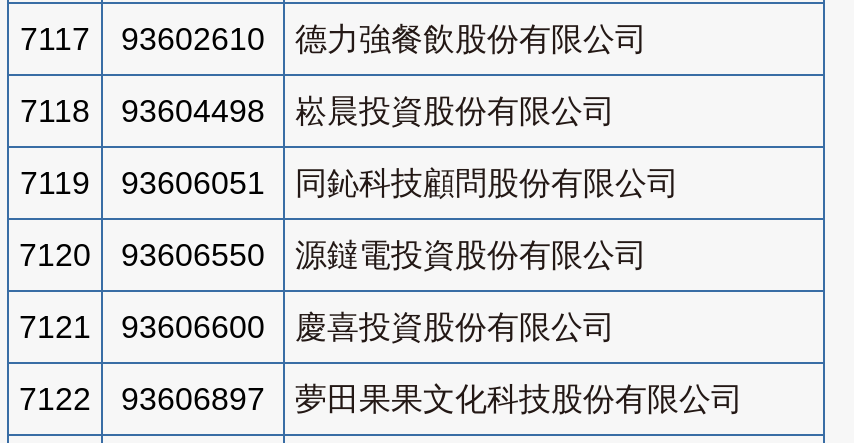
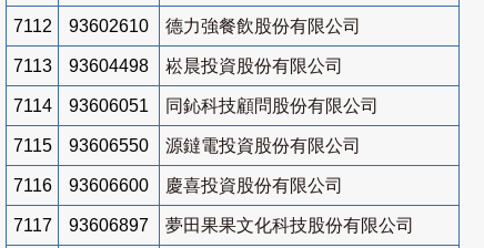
- 7117 93602610 德力強餐飲股份有限公司
+ 7112 93602610 德力強餐飲股份有限公司

- 7118 93604498 崧晨投資股份有限公司
+ 7113 93604498 崧晨投資股份有限公司

- 7119 93606051 同鈊科技顧問股份有限公司
+ 7114 93606051 同鈊科技顧問股份有限公司

- 7120 93606550 源鐽電投資股份有限公司
+ 7115 93606550 源鐽電投資股份有限公司

- 7121 93606600 慶喜投資股份有限公司
+ 7116 93606600 慶喜投資股份有限公司

- 7122 93606897 夢田果果文化科技股份有限公司
+ 7117 93606897 夢田果果文化科技股份有限公司
